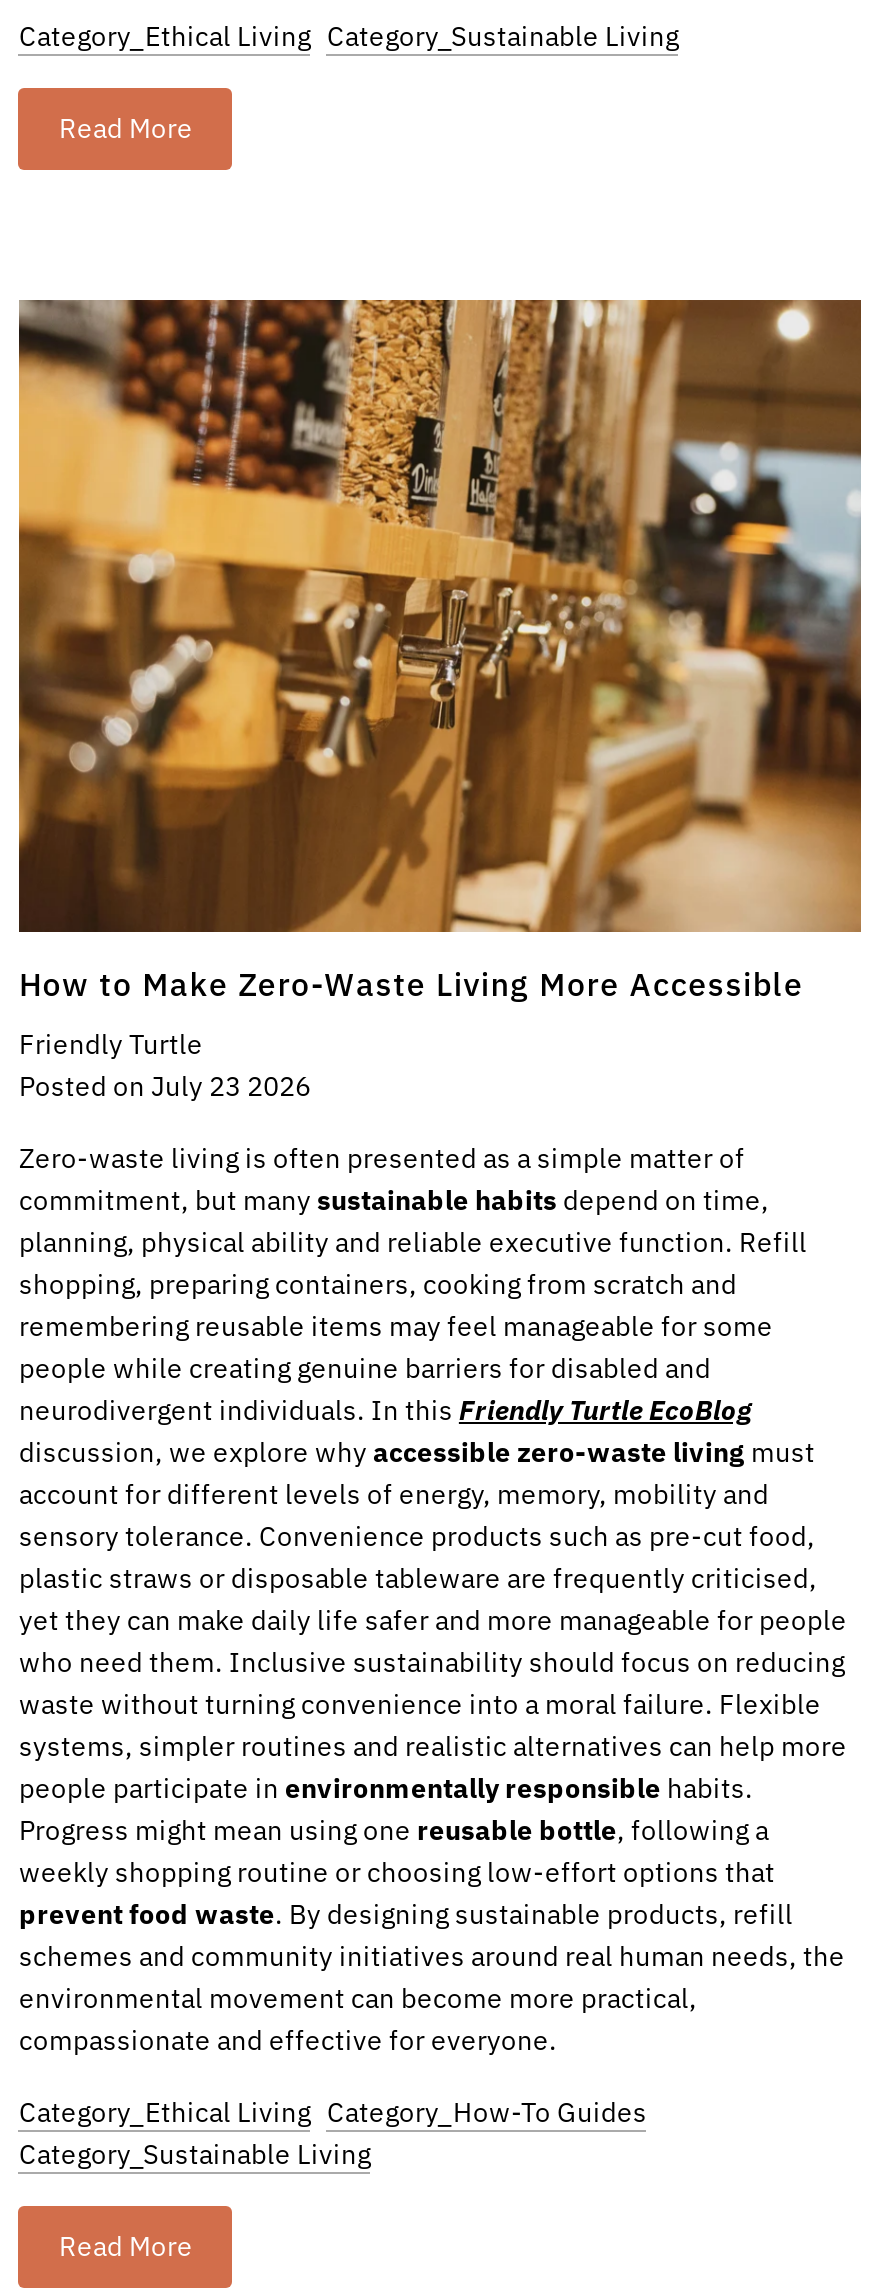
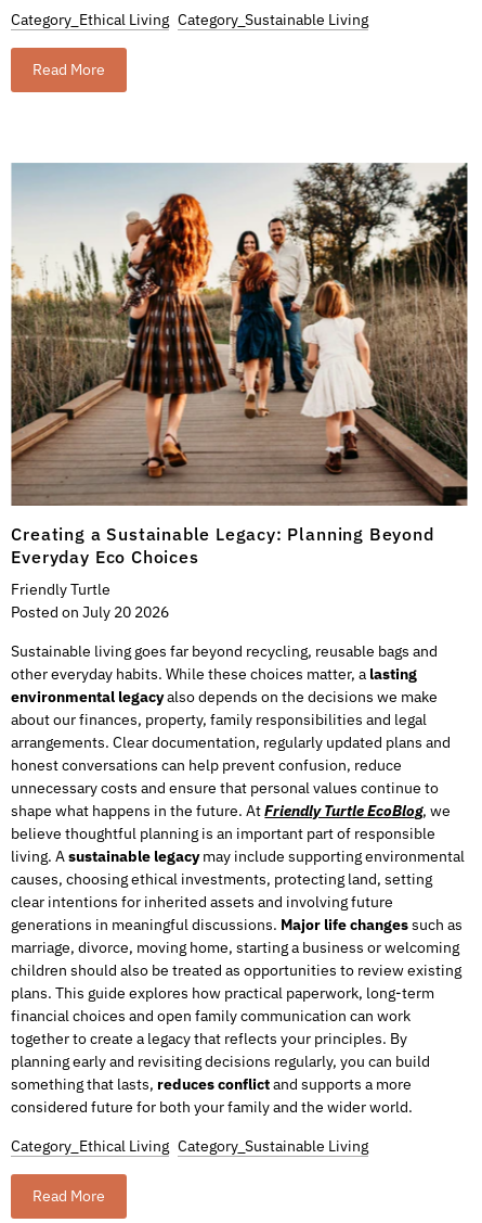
- [image]
- How to Make Zero-Waste Living More Accessible
+ [image]
+ Creating a Sustainable Legacy: Planning Beyond
+ Everyday Eco Choices

moved down: Friendly Turtle

- Posted on July 23 2026
+ Posted on July 20 2026

- Zero-waste living is often presented as a simple matter of
- commitment, but many sustainable habits depend on time,
- planning, physical ability and reliable executive function. Refill
- shopping, preparing containers, cooking from scratch and
- remembering reusable items may feel manageable for some
- people while creating genuine barriers for disabled and
- neurodivergent individuals. In this Friendly Turtle EcoBlog
- discussion, we explore why accessible zero-waste living must
- account for different levels of energy, memory, mobility and
- sensory tolerance. Convenience products such as pre-cut food,
- plastic straws or disposable tableware are frequently criticised,
- yet they can make daily life safer and more manageable for people
- who need them. Inclusive sustainability should focus on reducing
- waste without turning convenience into a moral failure. Flexible
- systems, simpler routines and realistic alternatives can help more
- people participate in environmentally responsible habits.
- Progress might mean using one reusable bottle, following a
- weekly shopping routine or choosing low-effort options that
- prevent food waste. By designing sustainable products, refill
- schemes and community initiatives around real human needs, the
- environmental movement can become more practical,
- compassionate and effective for everyone.
+ Sustainable living goes far beyond recycling, reusable bags and
+ other everyday habits. While these choices matter, a lasting
+ environmental legacy also depends on the decisions we make
+ about our finances, property, family responsibilities and legal
+ arrangements. Clear documentation, regularly updated plans and
+ honest conversations can help prevent confusion, reduce
+ unnecessary costs and ensure that personal values continue to
+ shape what happens in the future. At Friendly Turtle EcoBlog, we
+ believe thoughtful planning is an important part of responsible
+ living. A sustainable legacy may include supporting environmental
+ causes, choosing ethical investments, protecting land, setting
+ clear intentions for inherited assets and involving future
+ generations in meaningful discussions. Major life changes such as
+ marriage, divorce, moving home, starting a business or welcoming
+ children should also be treated as opportunities to review existing
+ plans. This guide explores how practical paperwork, long-term
+ financial choices and open family communication can work
+ together to create a legacy that reflects your principles. By
+ planning early and revisiting decisions regularly, you can build
+ something that lasts, reduces conflict and supports a more
+ considered future for both your family and the wider world.

- Category_Ethical Living Category_How-To Guides
- Category_Sustainable Living
+ Category_Ethical Living Category_Sustainable Living
